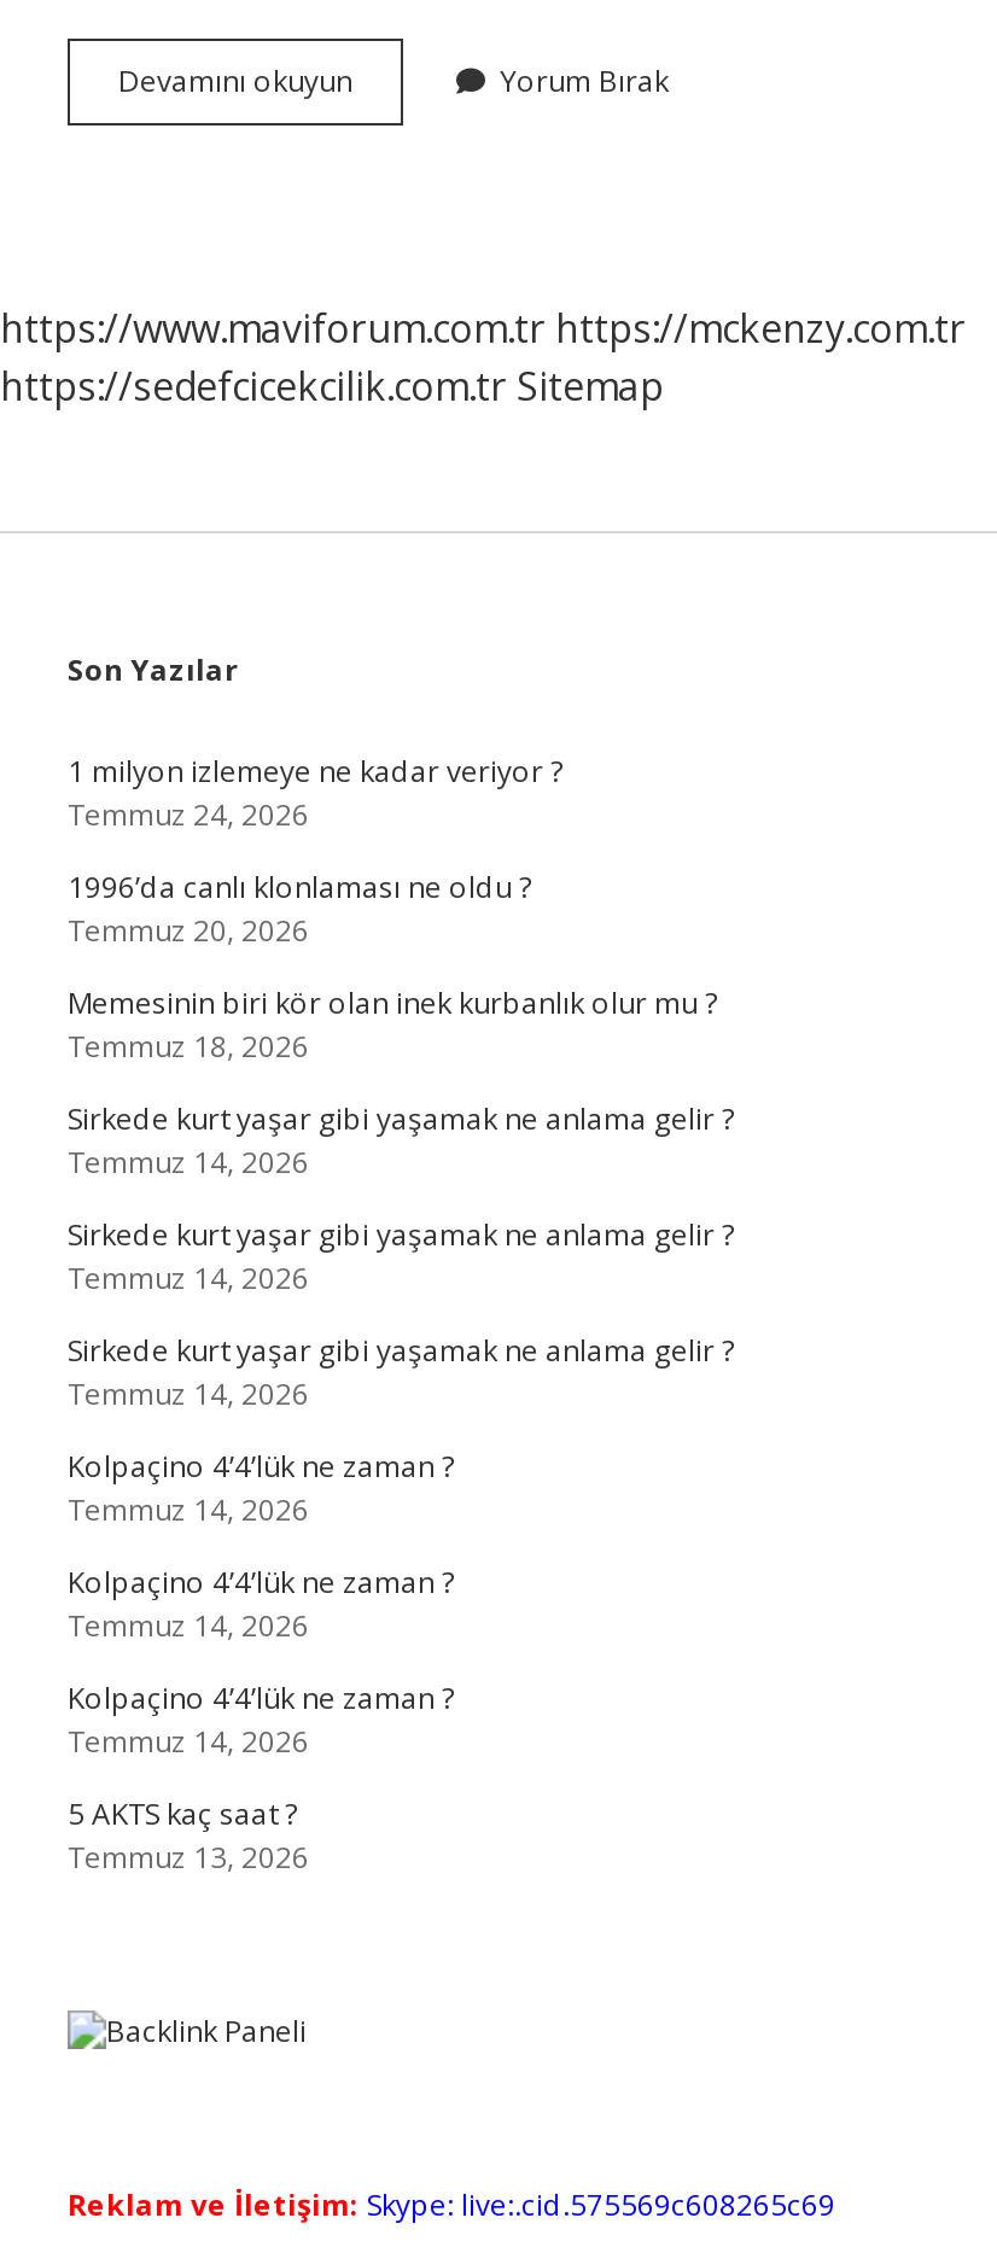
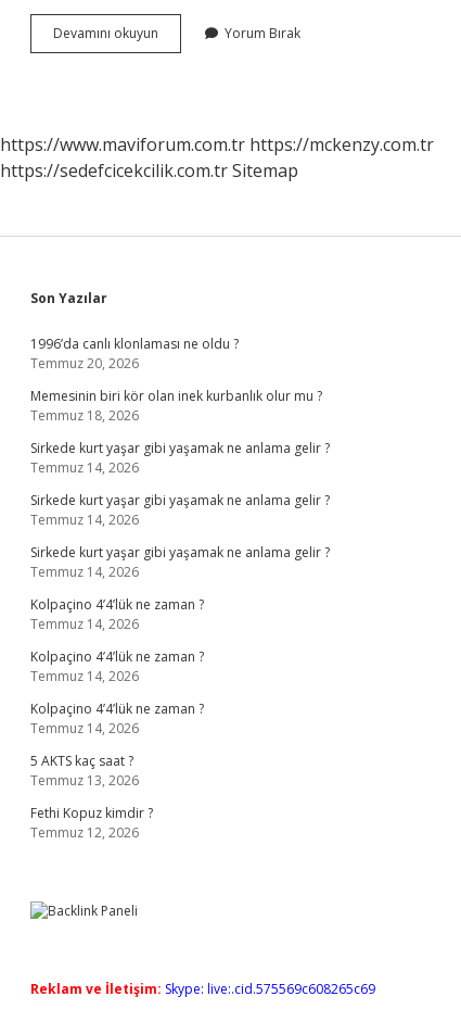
- 1 milyon izlemeye ne kadar veriyor ?
- Temmuz 24, 2026

moved up: 1996’da canlı klonlaması ne oldu ? | Temmuz 20, 2026 | Memesinin biri kör olan inek kurbanlık olur mu ? | ... | 5 AKTS kaç saat ? | Temmuz 13, 2026

+ Fethi Kopuz kimdir ?
+ Temmuz 12, 2026
